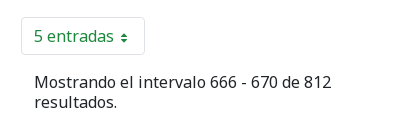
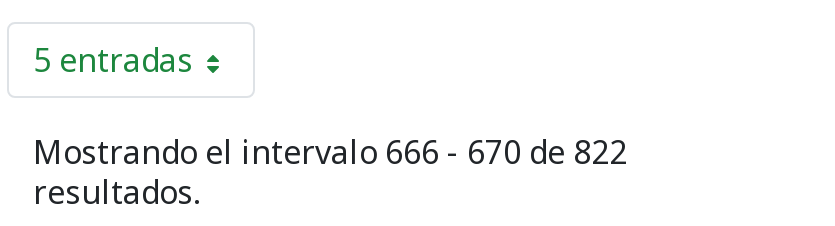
- Mostrando el intervalo 666 - 670 de 812
+ Mostrando el intervalo 666 - 670 de 822
